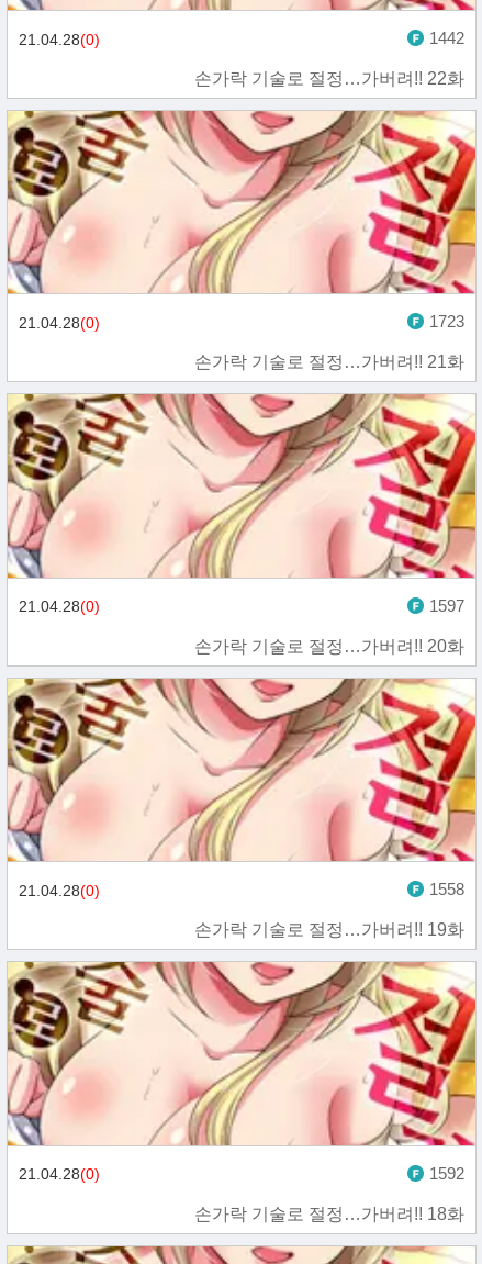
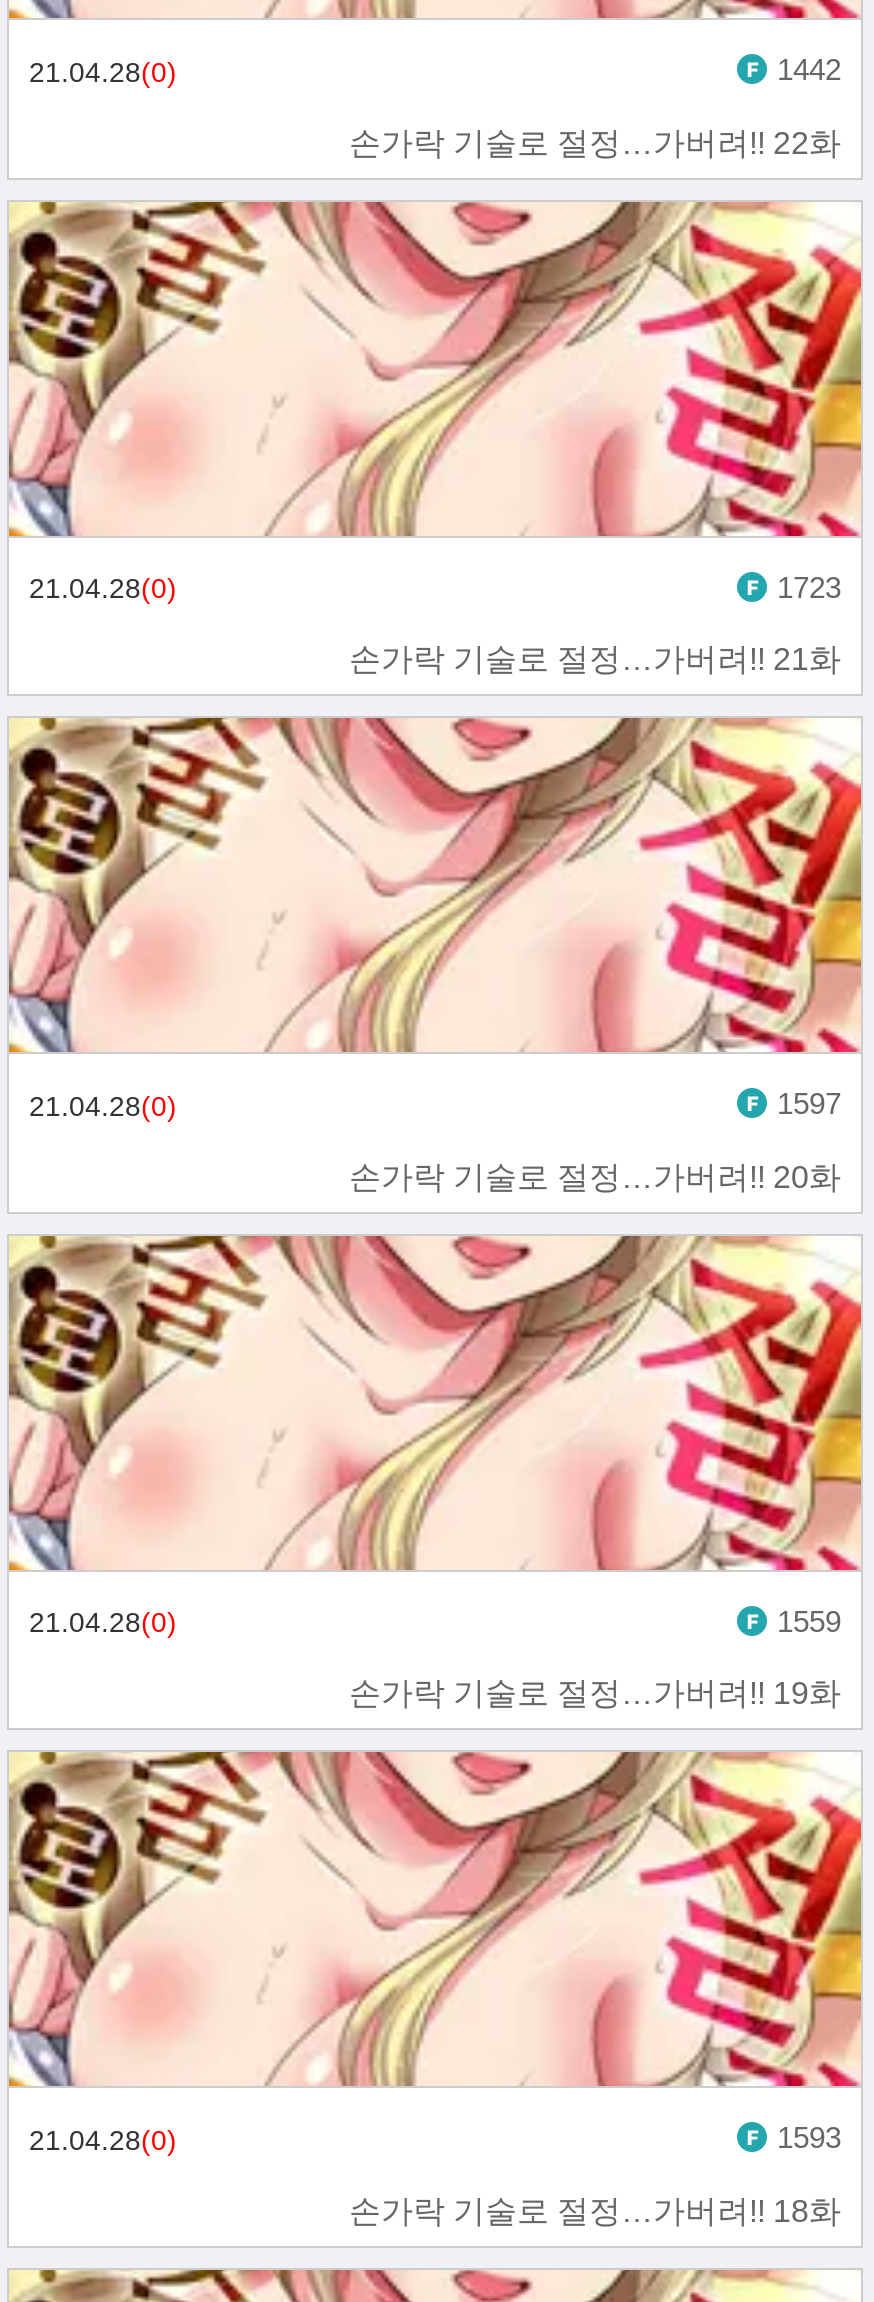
- 1558
+ 1559

- 1592
+ 1593
